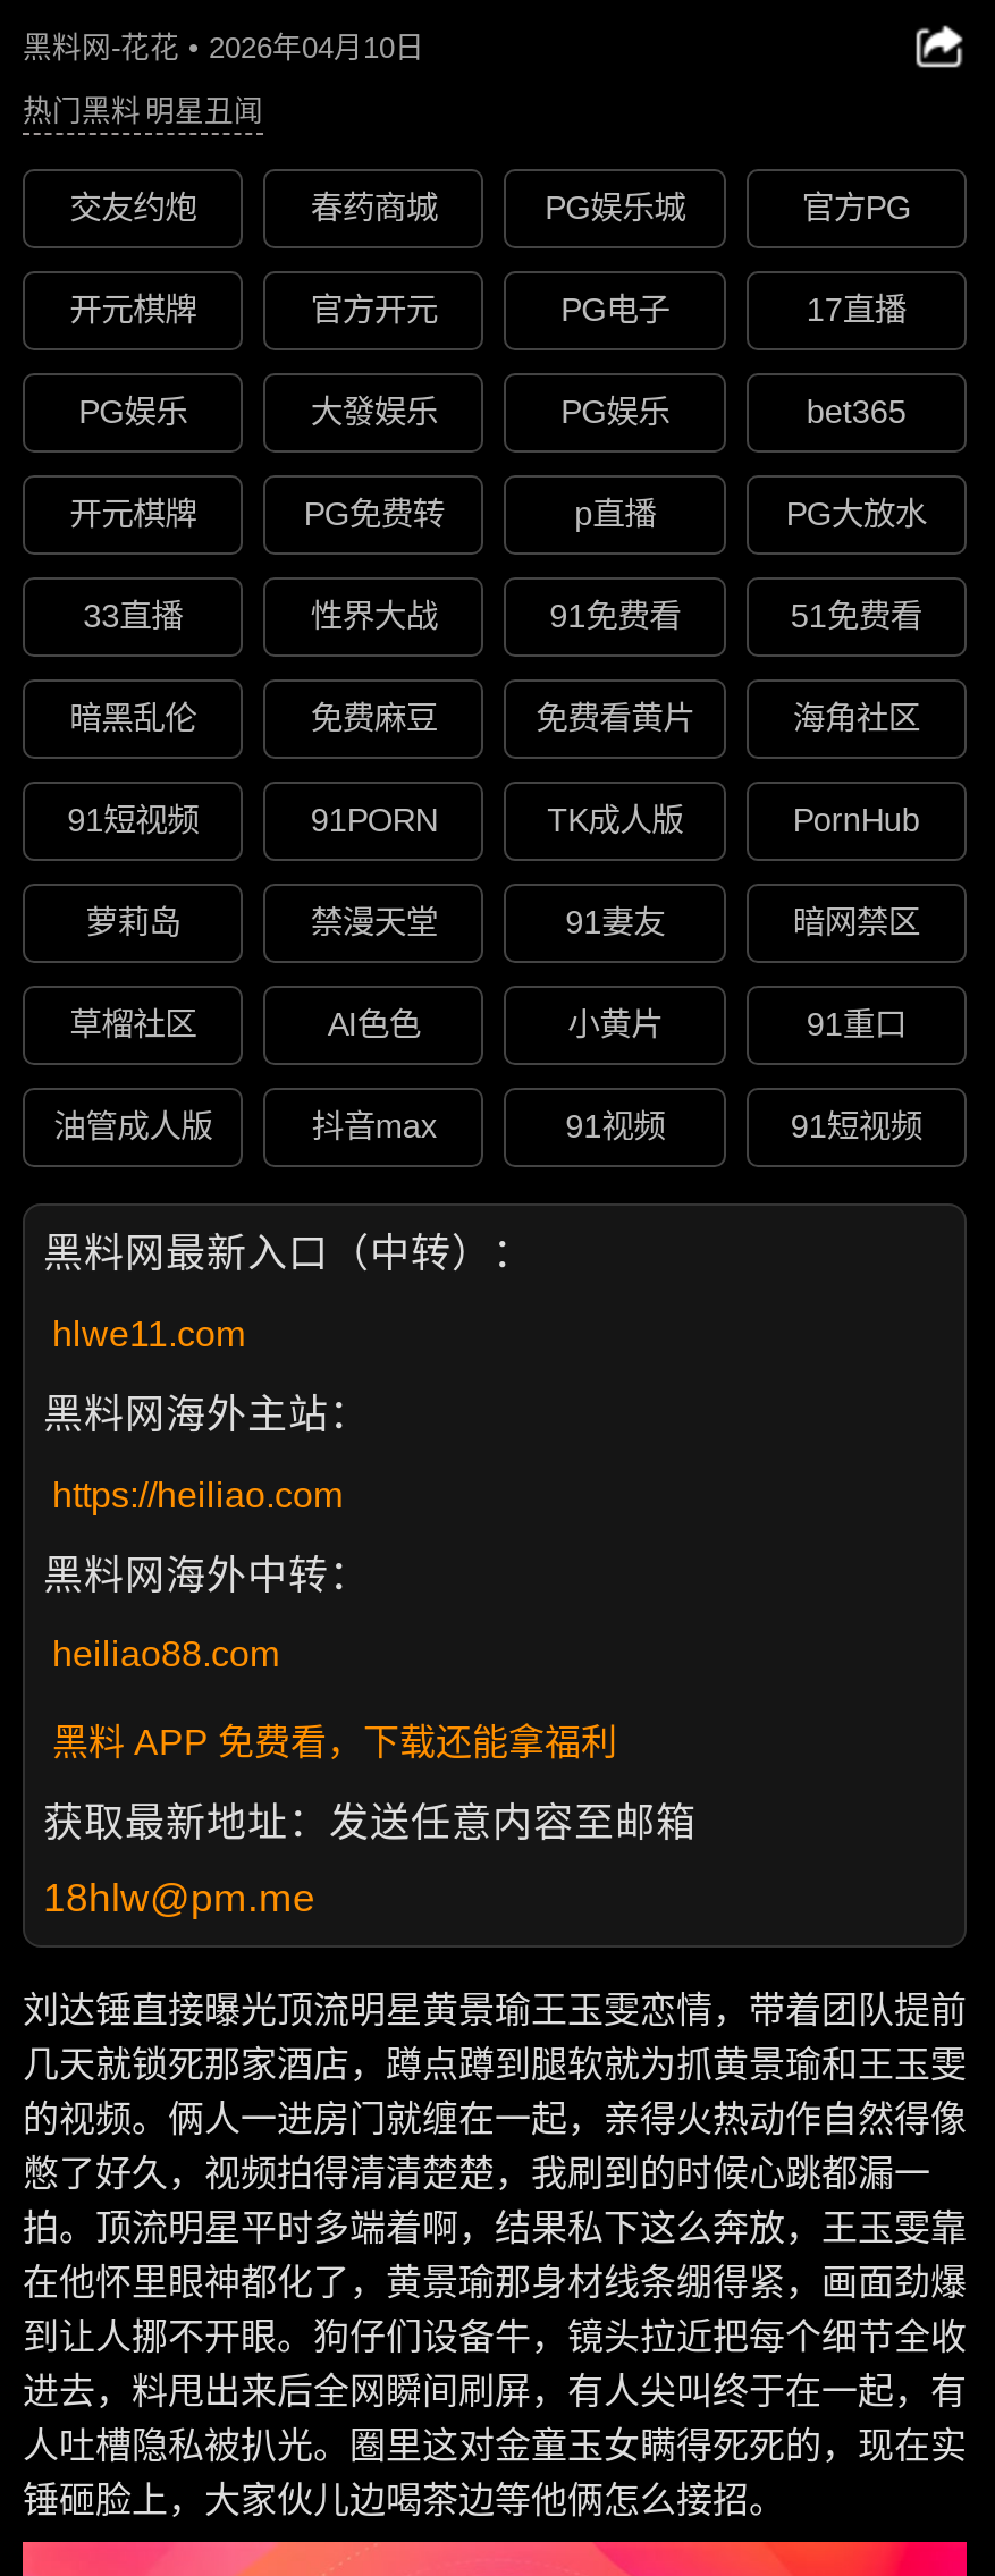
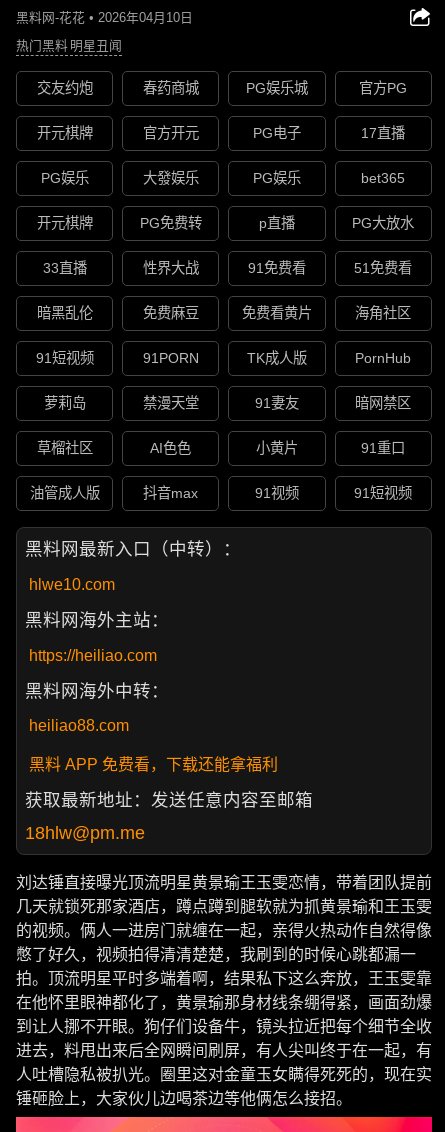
- hlwe11.com
+ hlwe10.com
